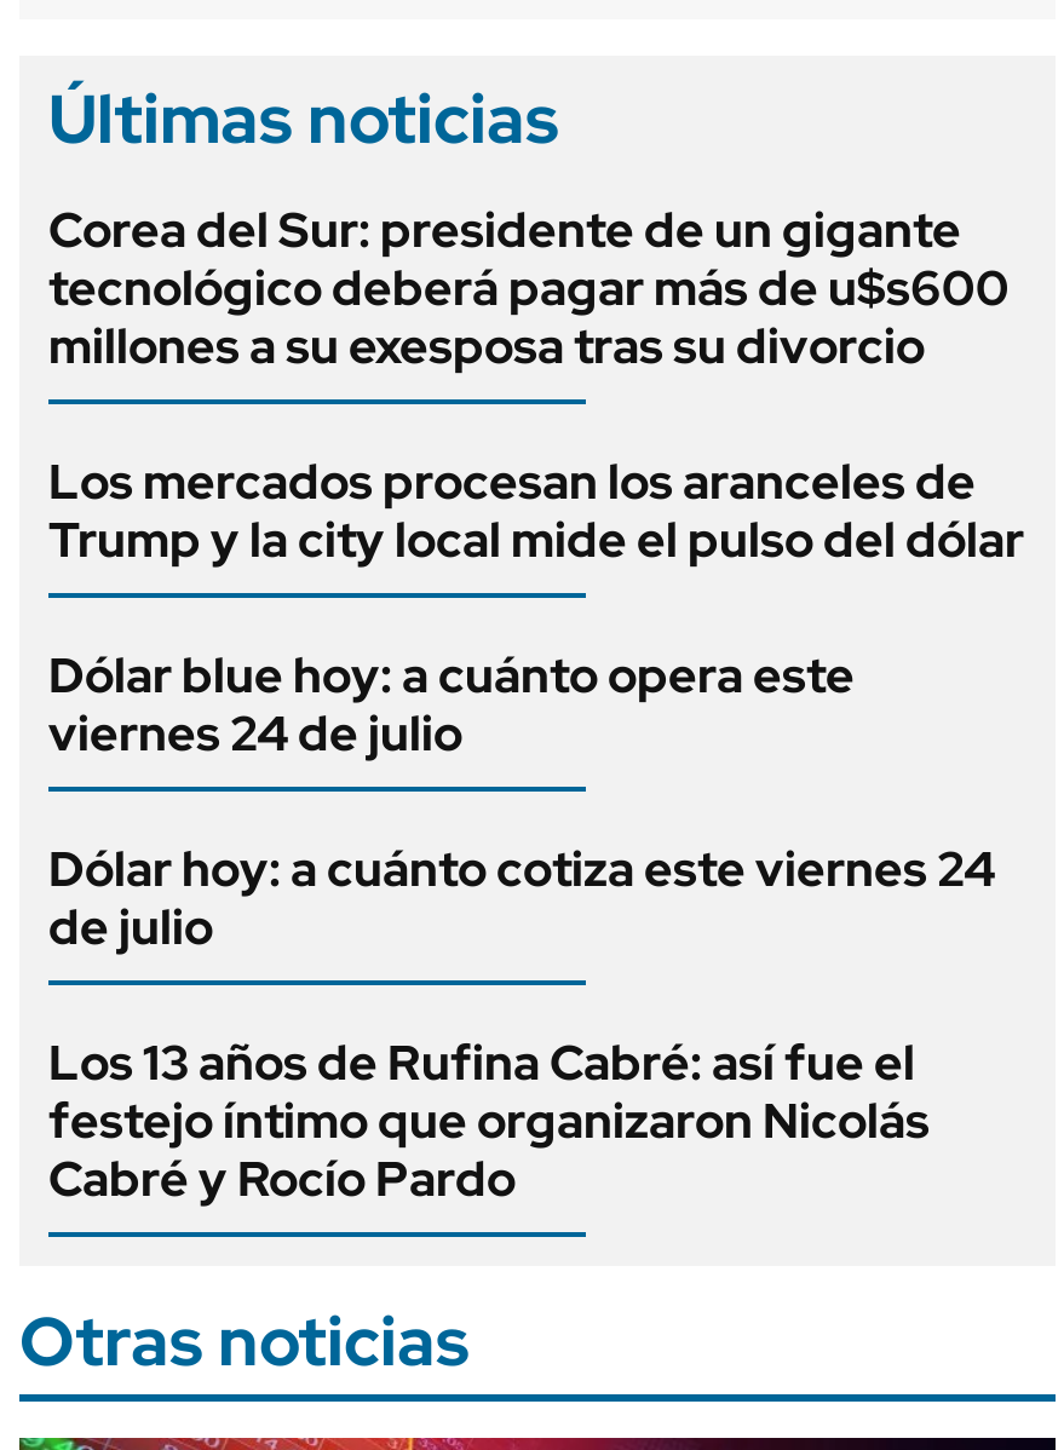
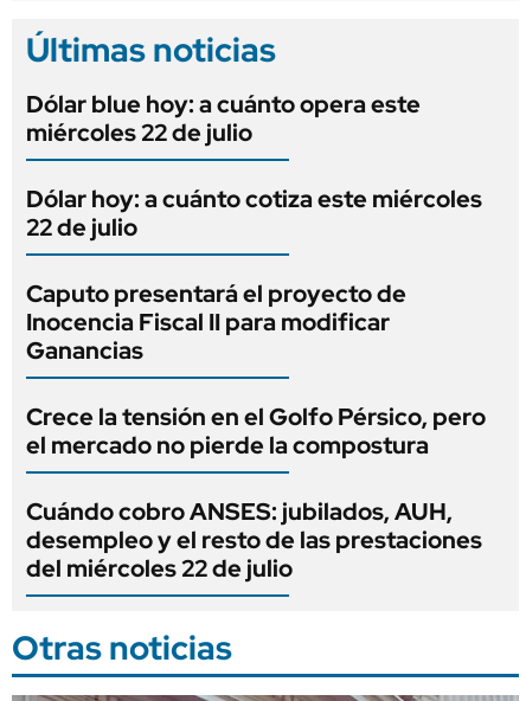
- Corea del Sur: presidente de un gigante
- tecnológico deberá pagar más de u$s600
- millones a su exesposa tras su divorcio
- Los mercados procesan los aranceles de
- Trump y la city local mide el pulso del dólar

moved up: Dólar blue hoy: a cuánto opera este

- viernes 24 de julio
- Dólar hoy: a cuánto cotiza este viernes 24
- de julio
- Los 13 años de Rufina Cabré: así fue el
- festejo íntimo que organizaron Nicolás
- Cabré y Rocío Pardo
+ miércoles 22 de julio
+ Dólar hoy: a cuánto cotiza este miércoles
+ 22 de julio
+ Caputo presentará el proyecto de
+ Inocencia Fiscal II para modificar
+ Ganancias
+ Crece la tensión en el Golfo Pérsico, pero
+ el mercado no pierde la compostura
+ Cuándo cobro ANSES: jubilados, AUH,
+ desempleo y el resto de las prestaciones
+ del miércoles 22 de julio
